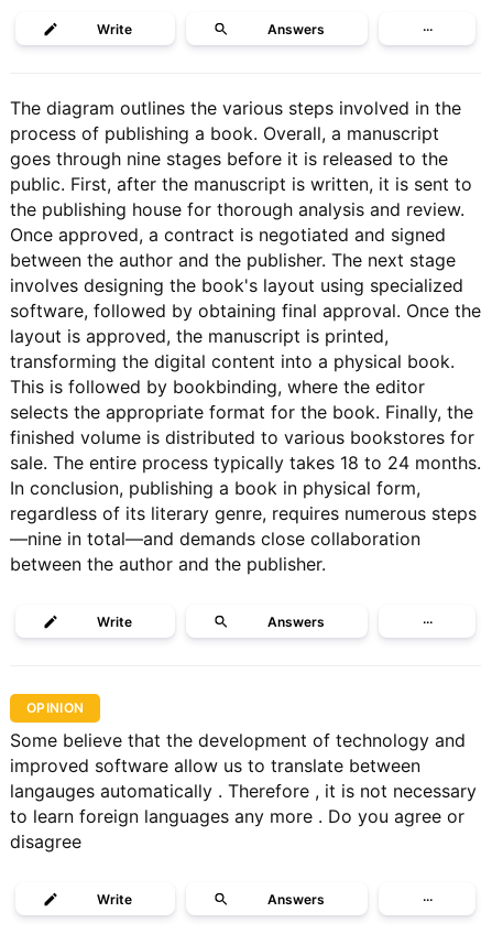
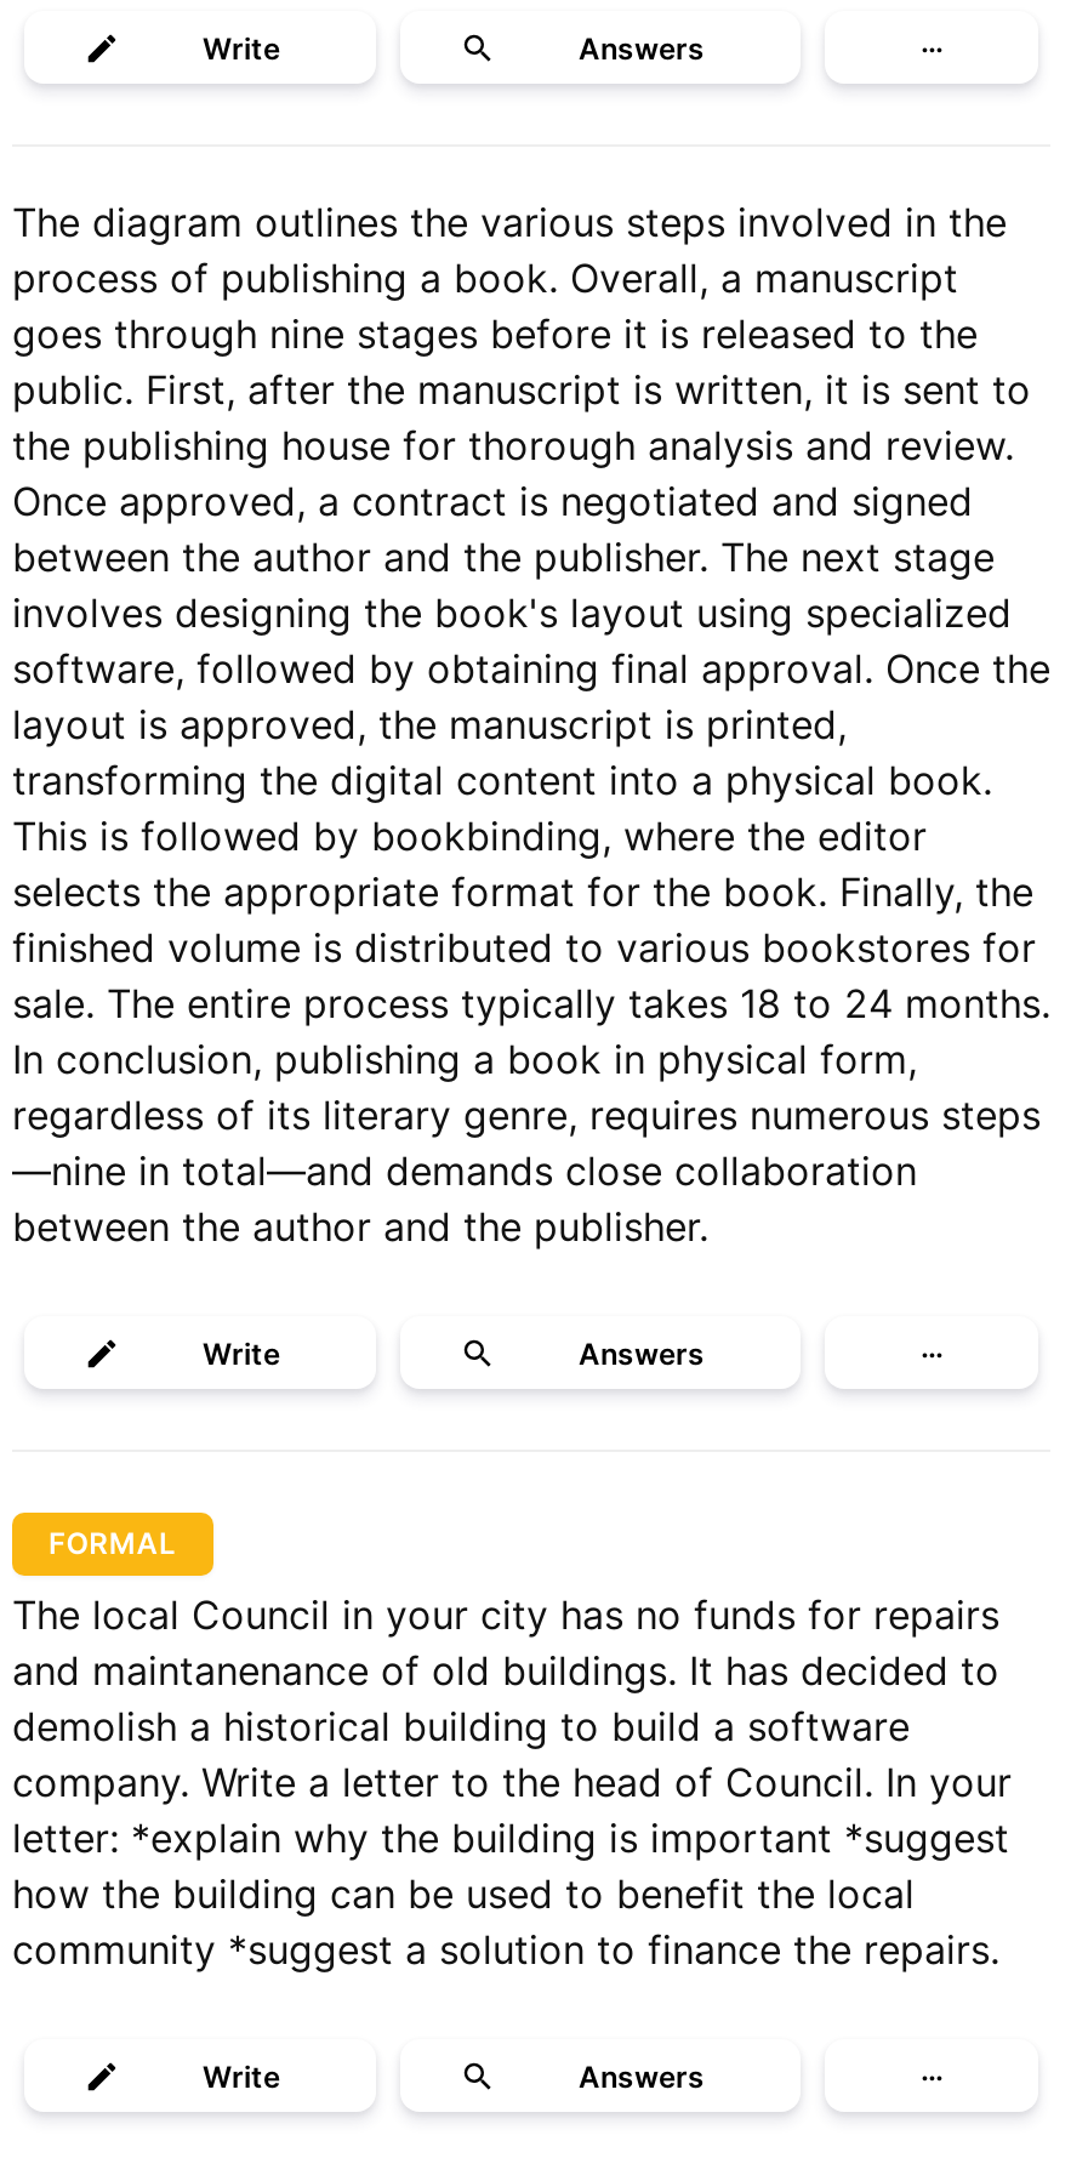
- OPINION
+ FORMAL

- Some believe that the development of technology and
- improved software allow us to translate between
- langauges automatically . Therefore , it is not necessary
- to learn foreign languages any more . Do you agree or
- disagree
+ The local Council in your city has no funds for repairs
+ and maintanenance of old buildings. It has decided to
+ demolish a historical building to build a software
+ company. Write a letter to the head of Council. In your
+ letter: *explain why the building is important *suggest
+ how the building can be used to benefit the local
+ community *suggest a solution to finance the repairs.
